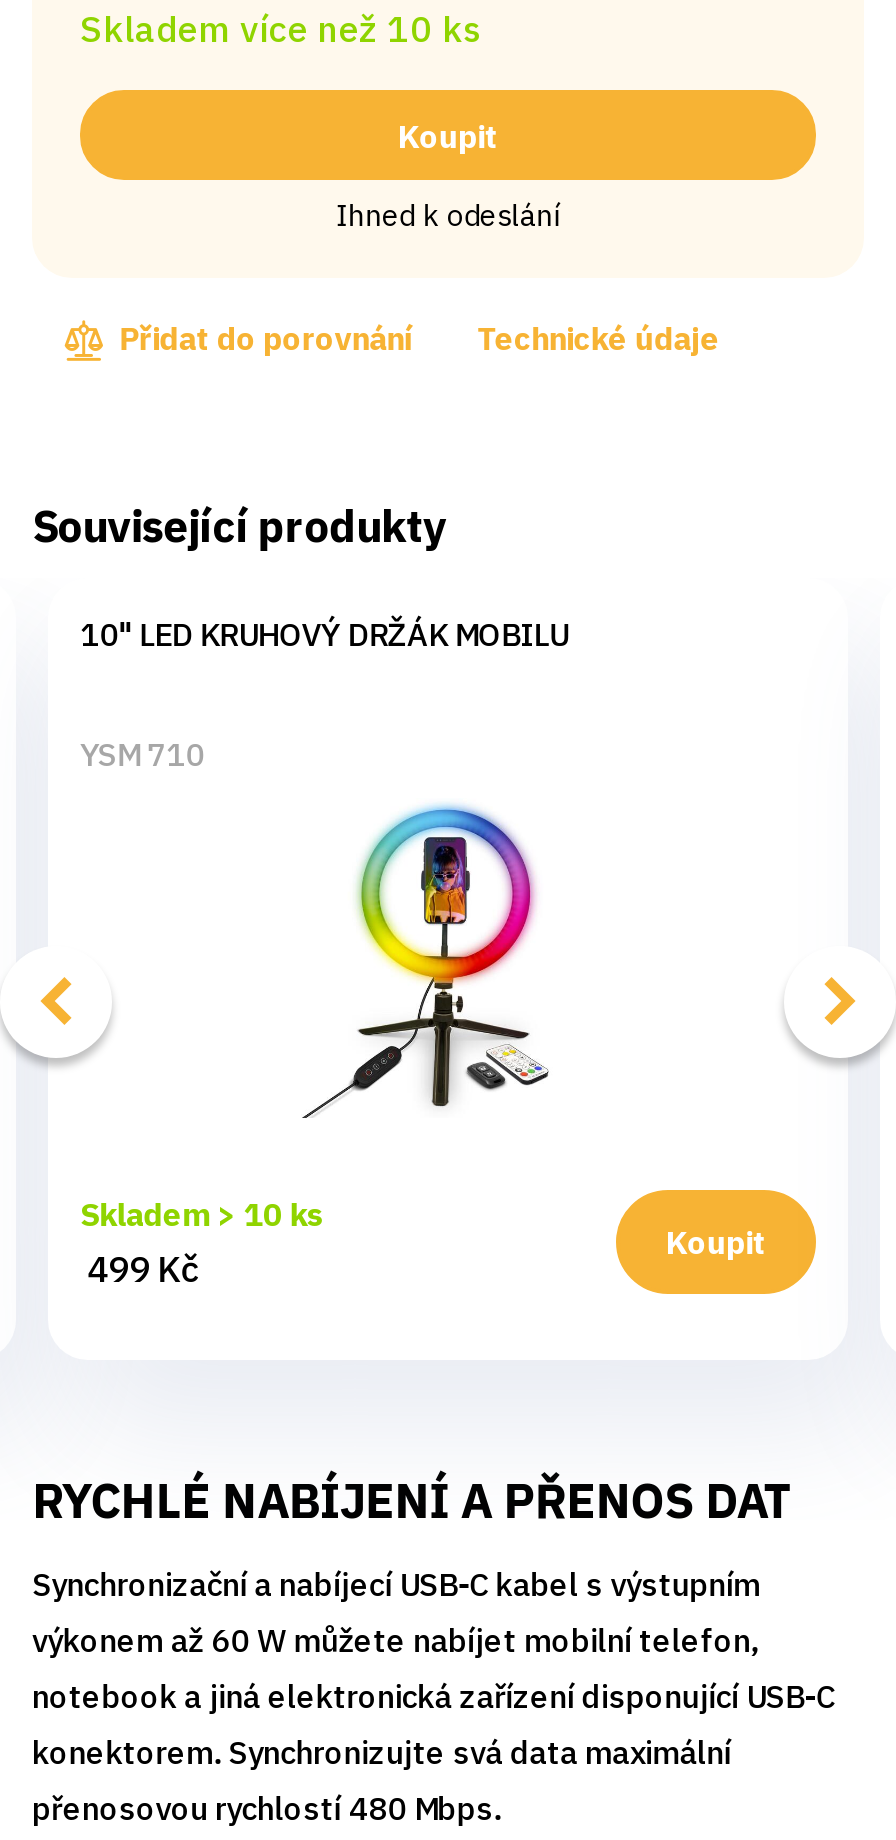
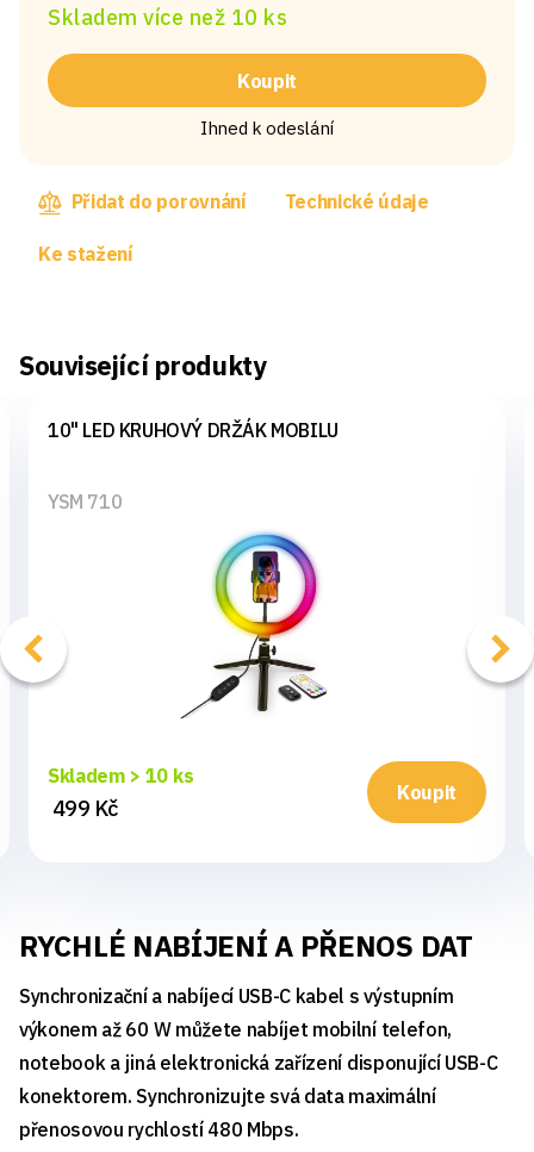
+ Ke stažení
